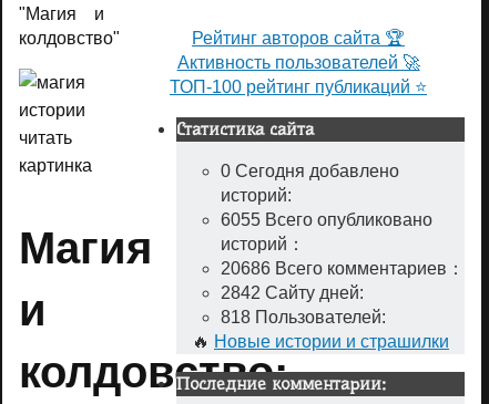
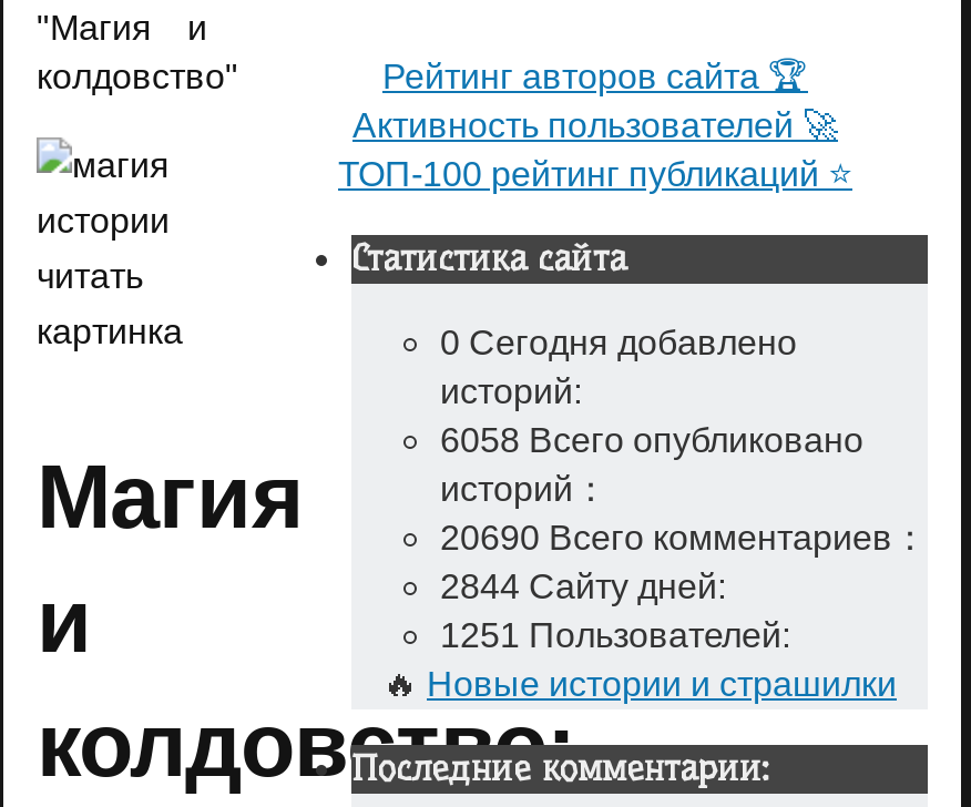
- 6055 Всего опубликовано
+ 6058 Всего опубликовано

- 20686 Всего комментариев：
+ 20690 Всего комментариев：

- 2842 Сайту дней:
+ 2844 Сайту дней:

- 818 Пользователей:
+ 1251 Пользователей:
